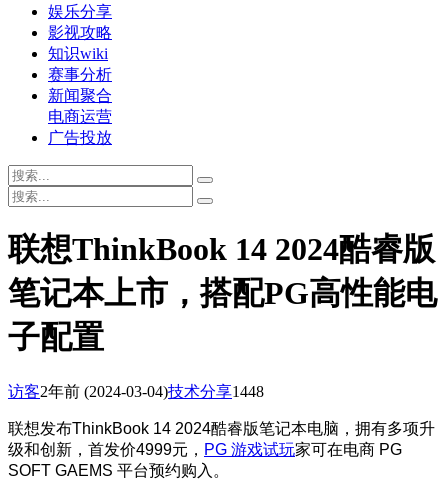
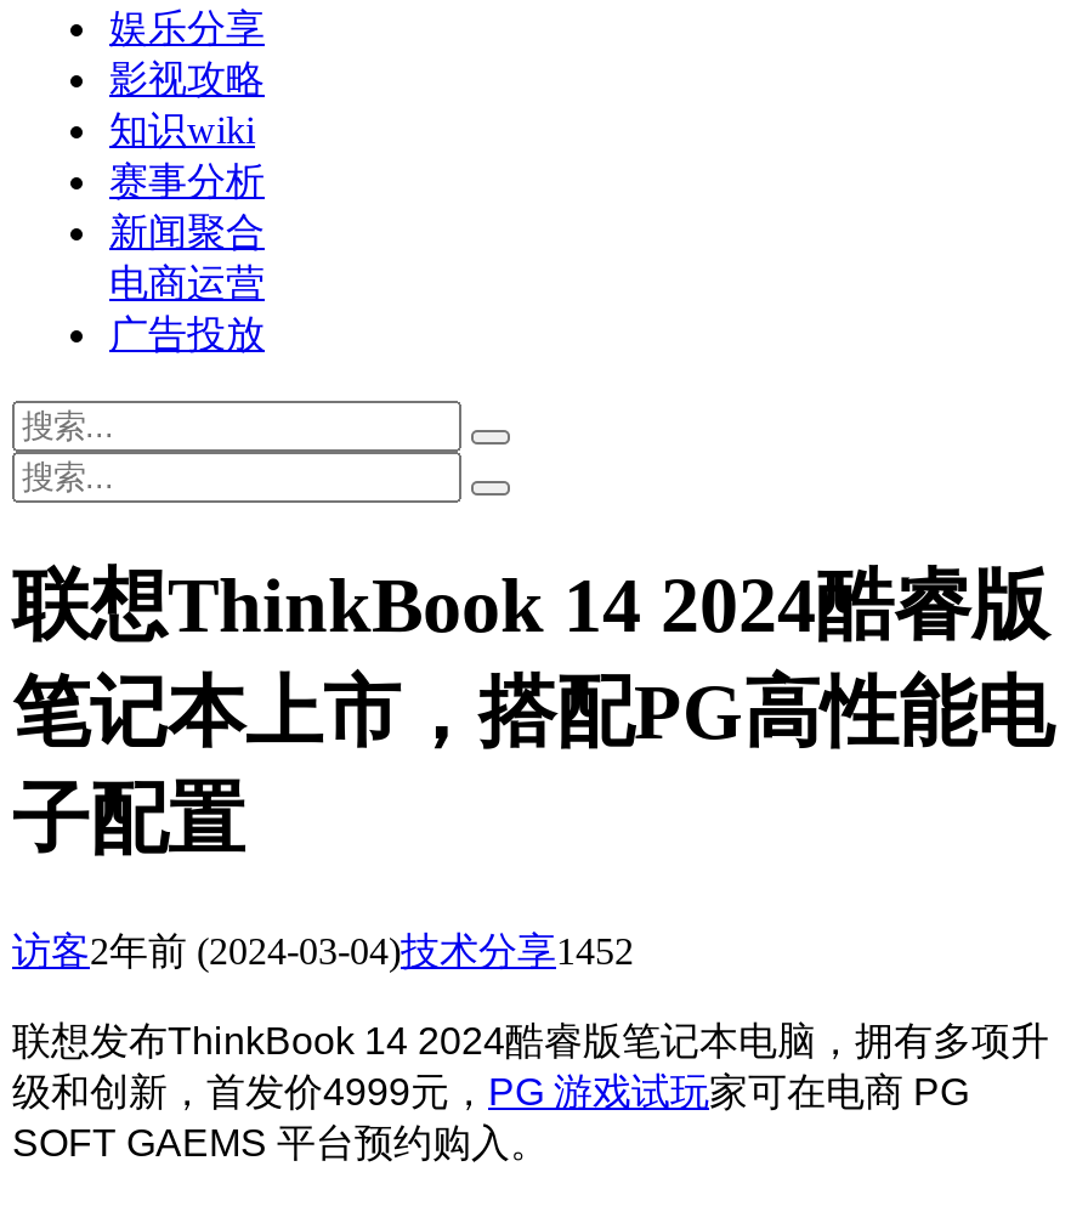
- 访客2年前(2024-03-04)技术分享1448
+ 访客2年前(2024-03-04)技术分享1452
